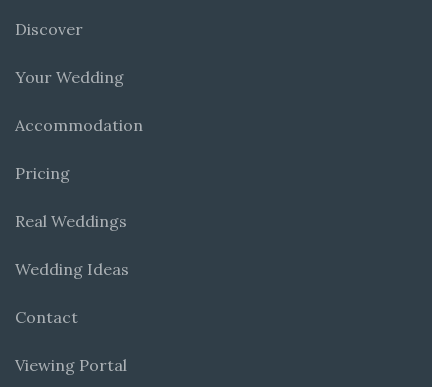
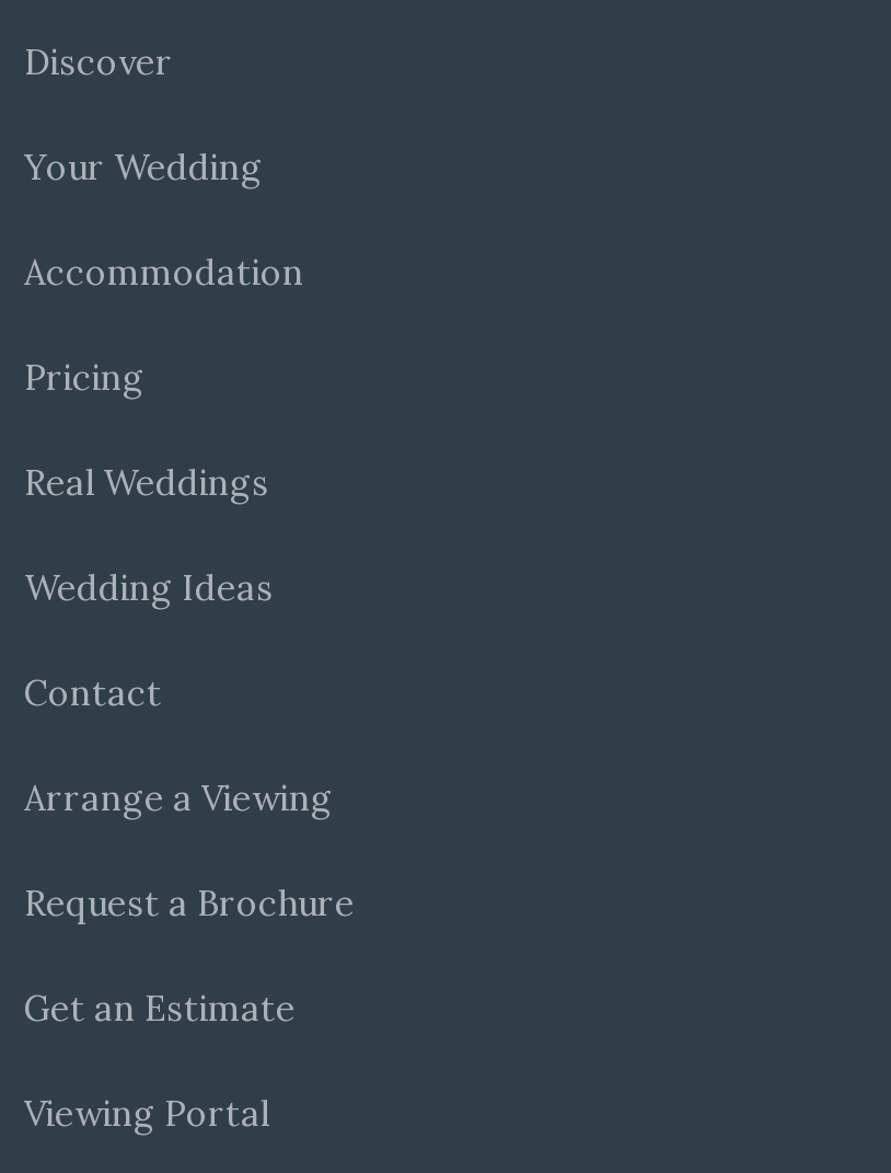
+ Arrange a Viewing
+ Request a Brochure
+ Get an Estimate
